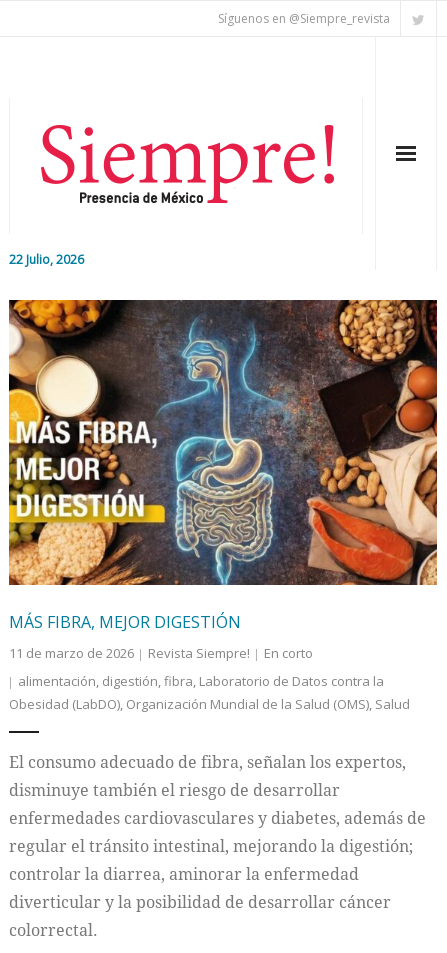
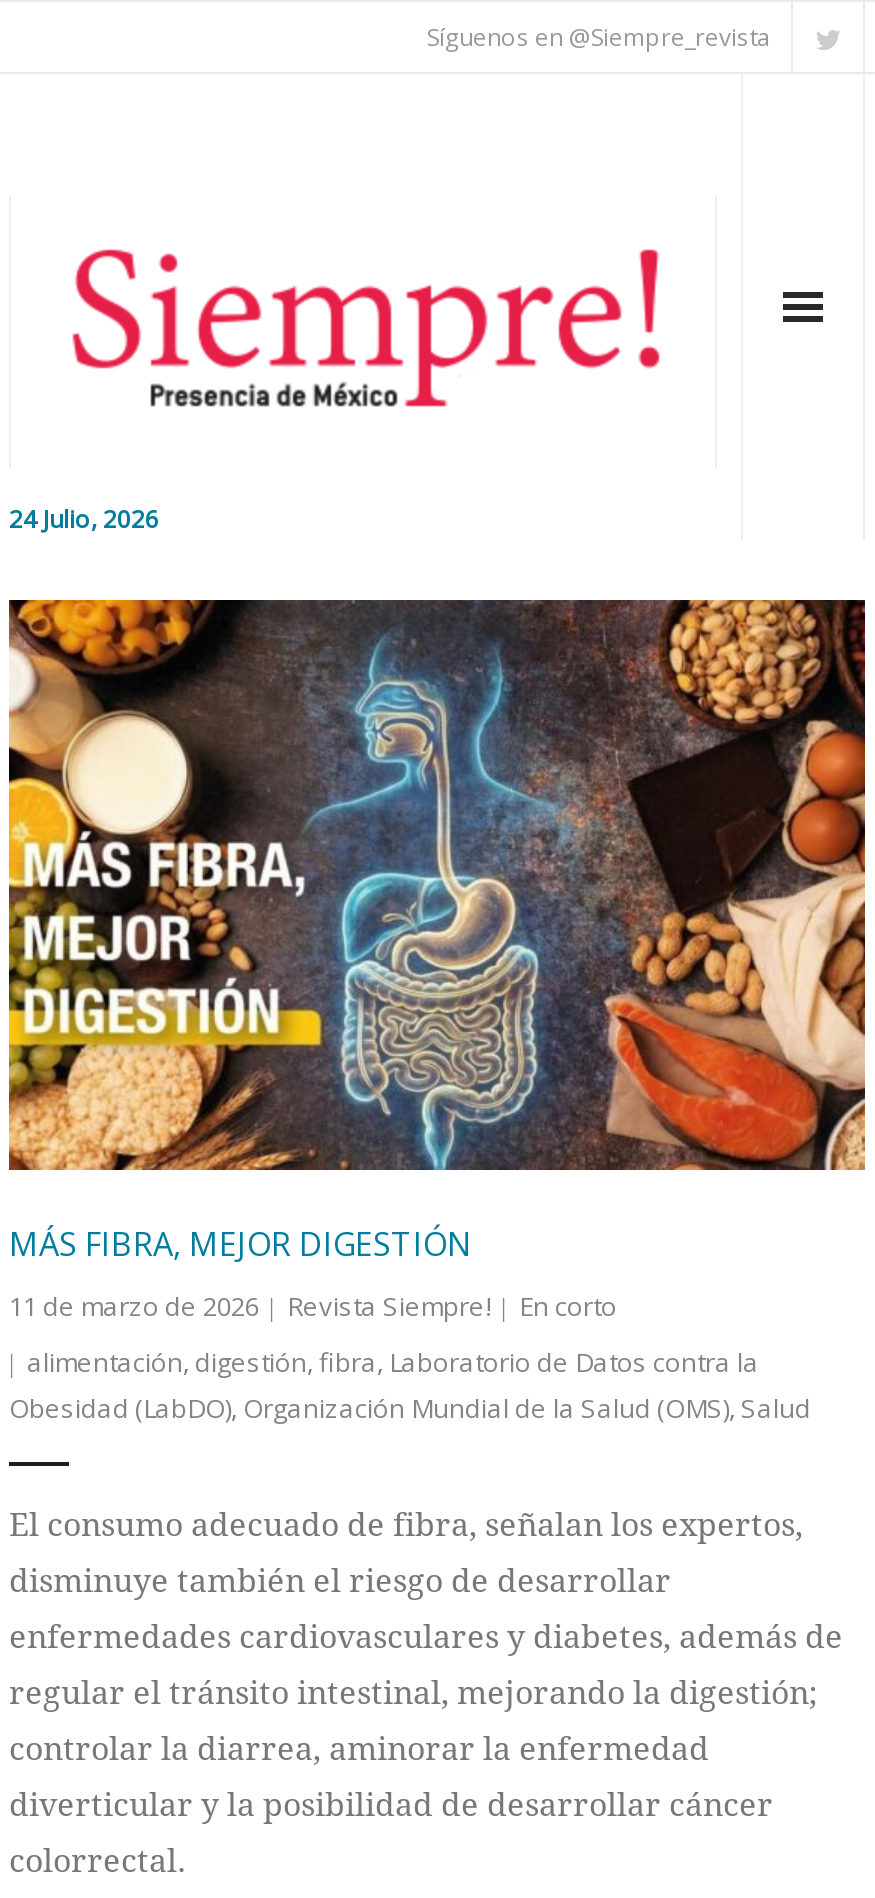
- 22 Julio, 2026
+ 24 Julio, 2026
